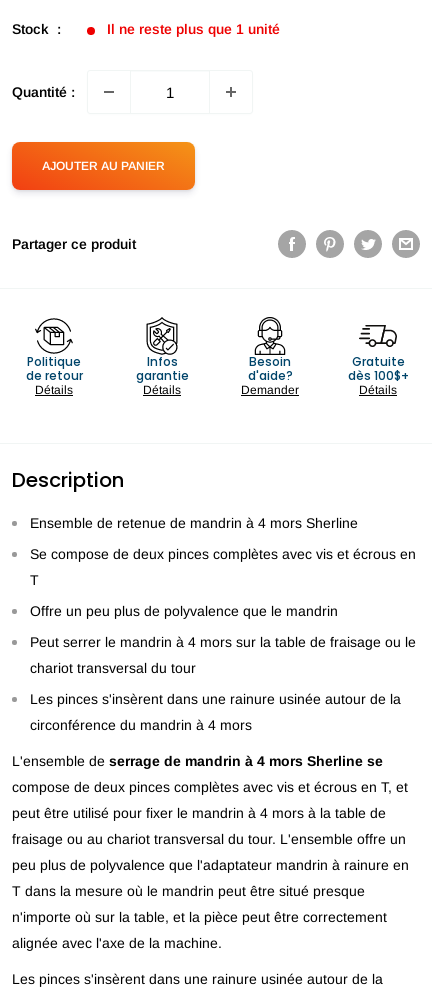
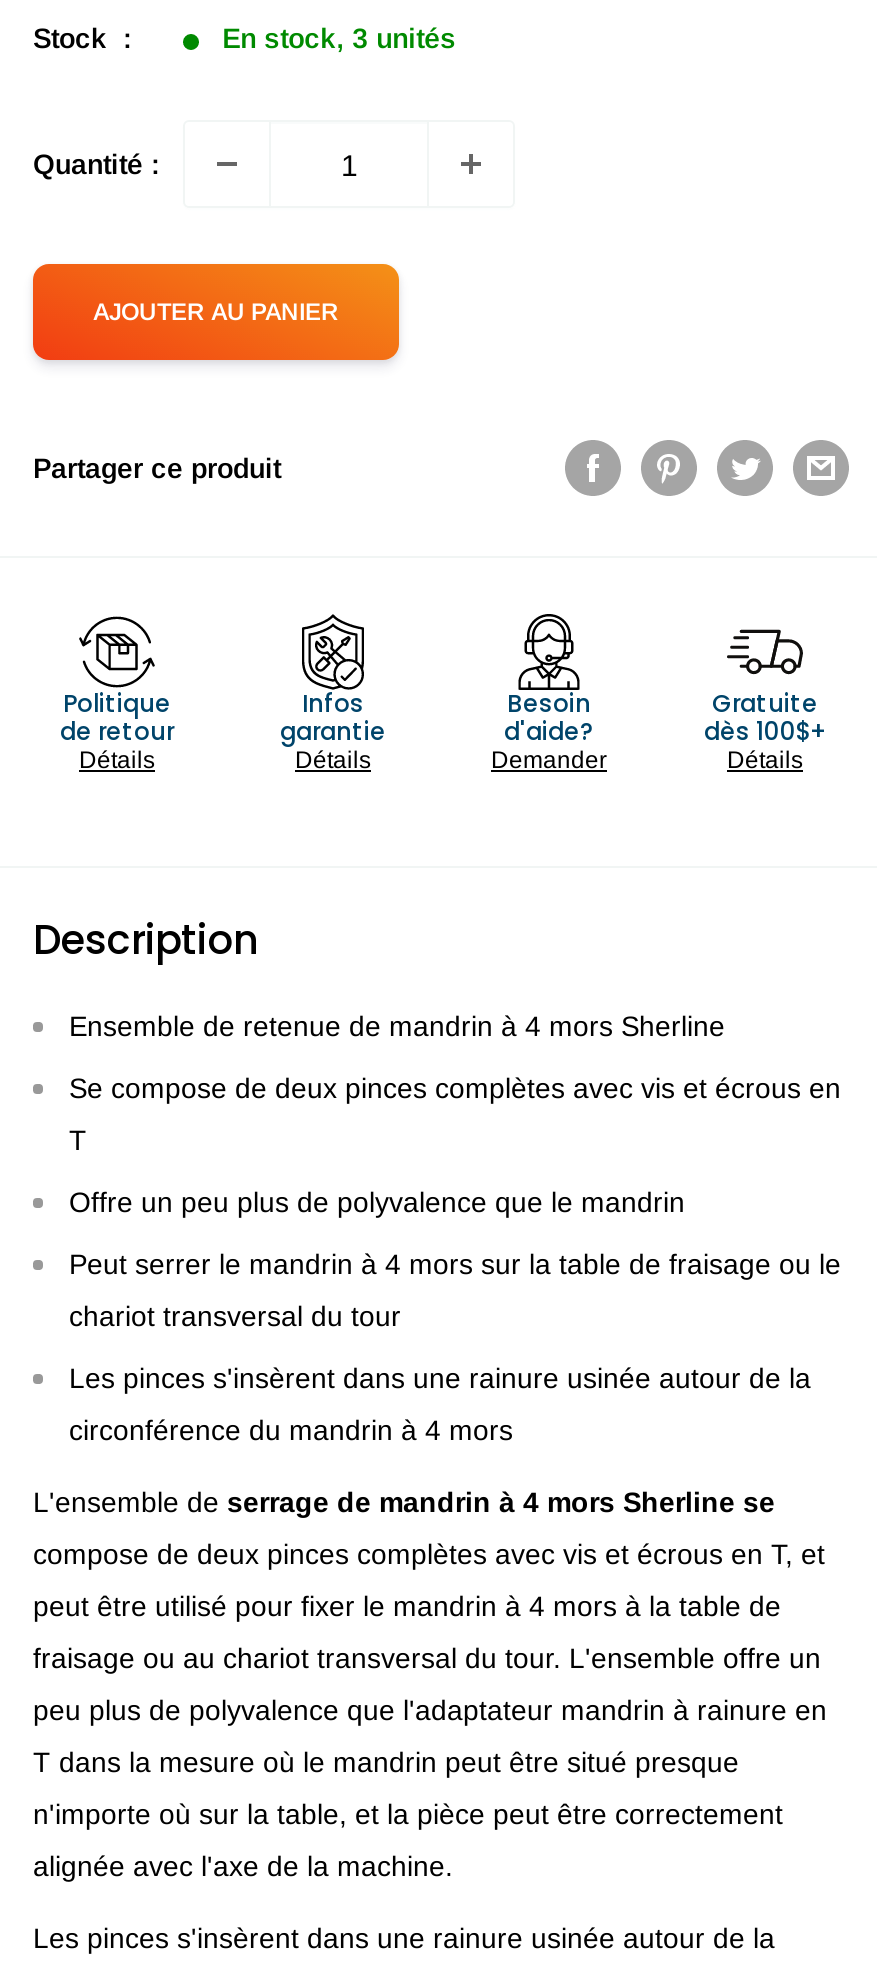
- Il ne reste plus que 1 unité
+ En stock, 3 unités
